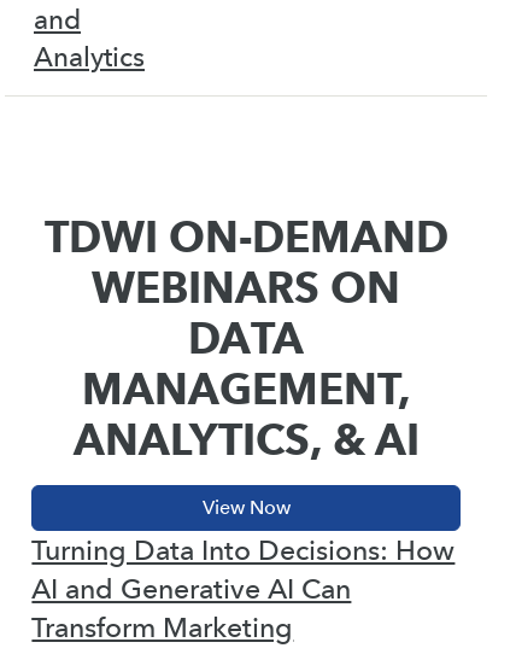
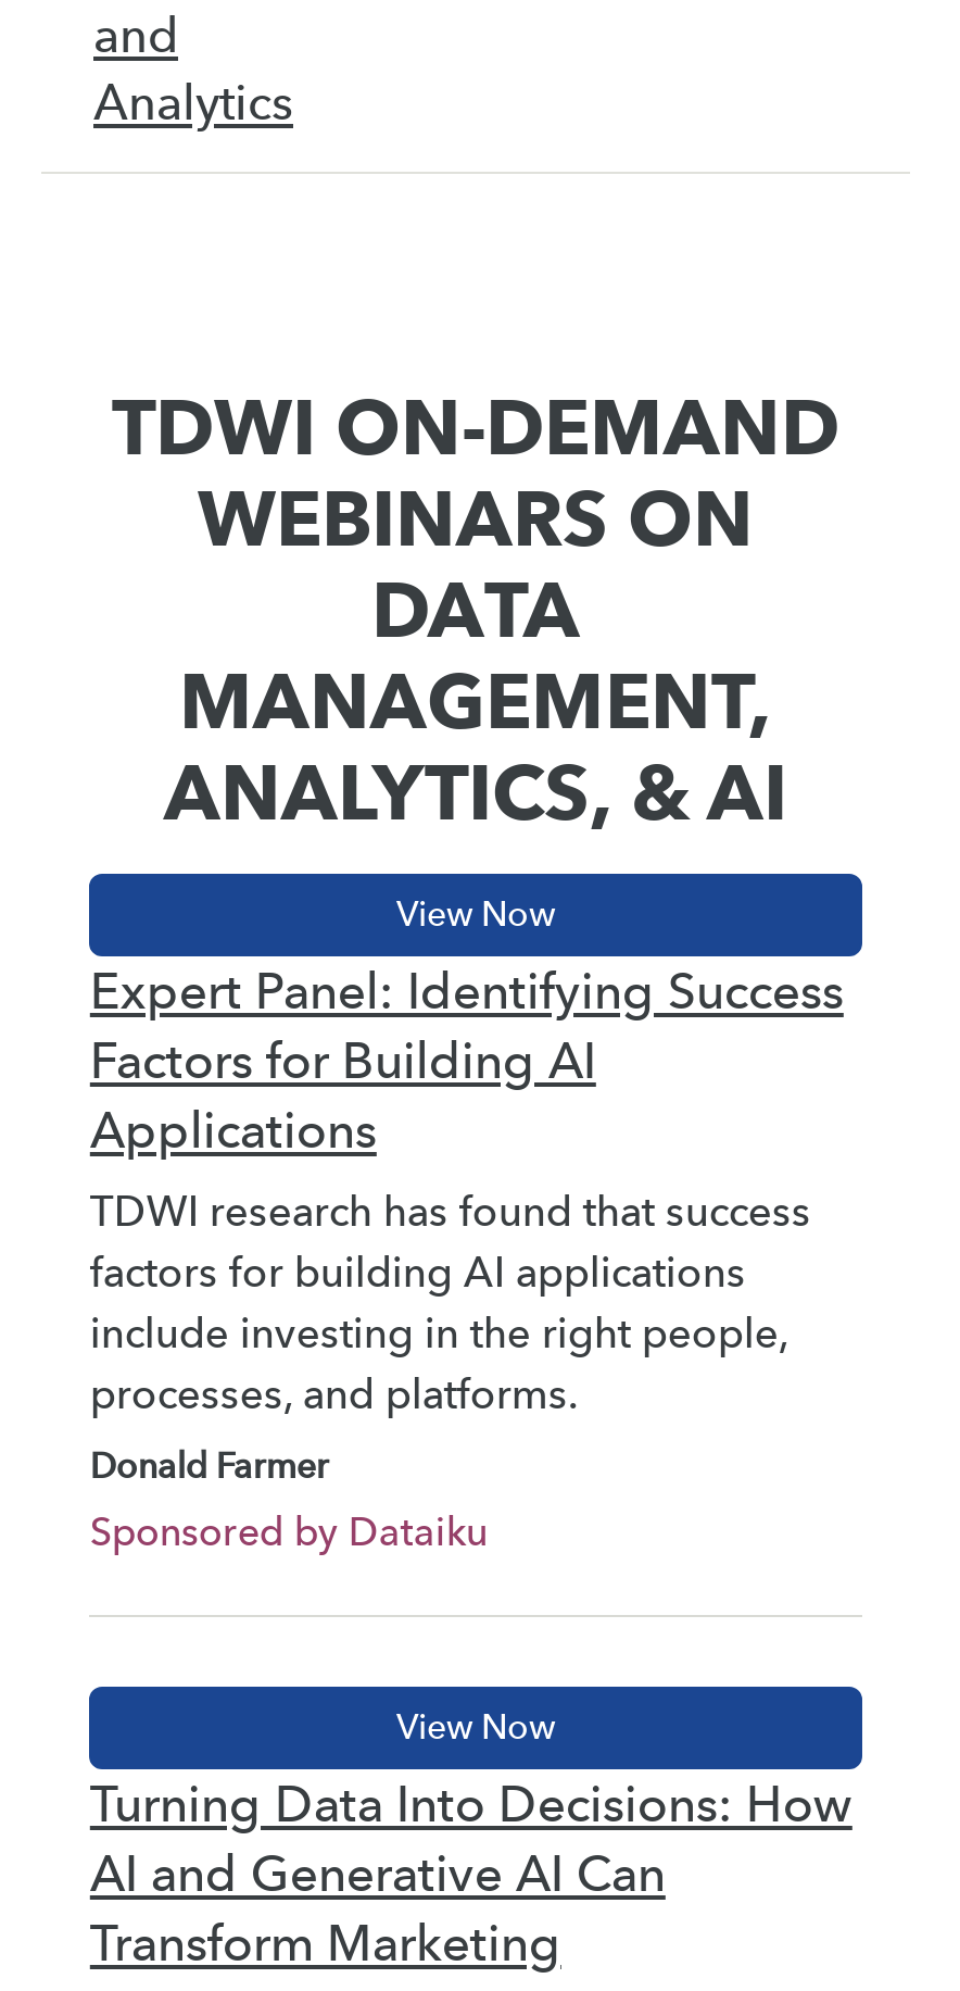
+ Expert Panel: Identifying Success
+ Factors for Building AI
+ Applications
+ TDWI research has found that success
+ factors for building AI applications
+ include investing in the right people,
+ processes, and platforms.
+ Donald Farmer
+ Sponsored by Dataiku
